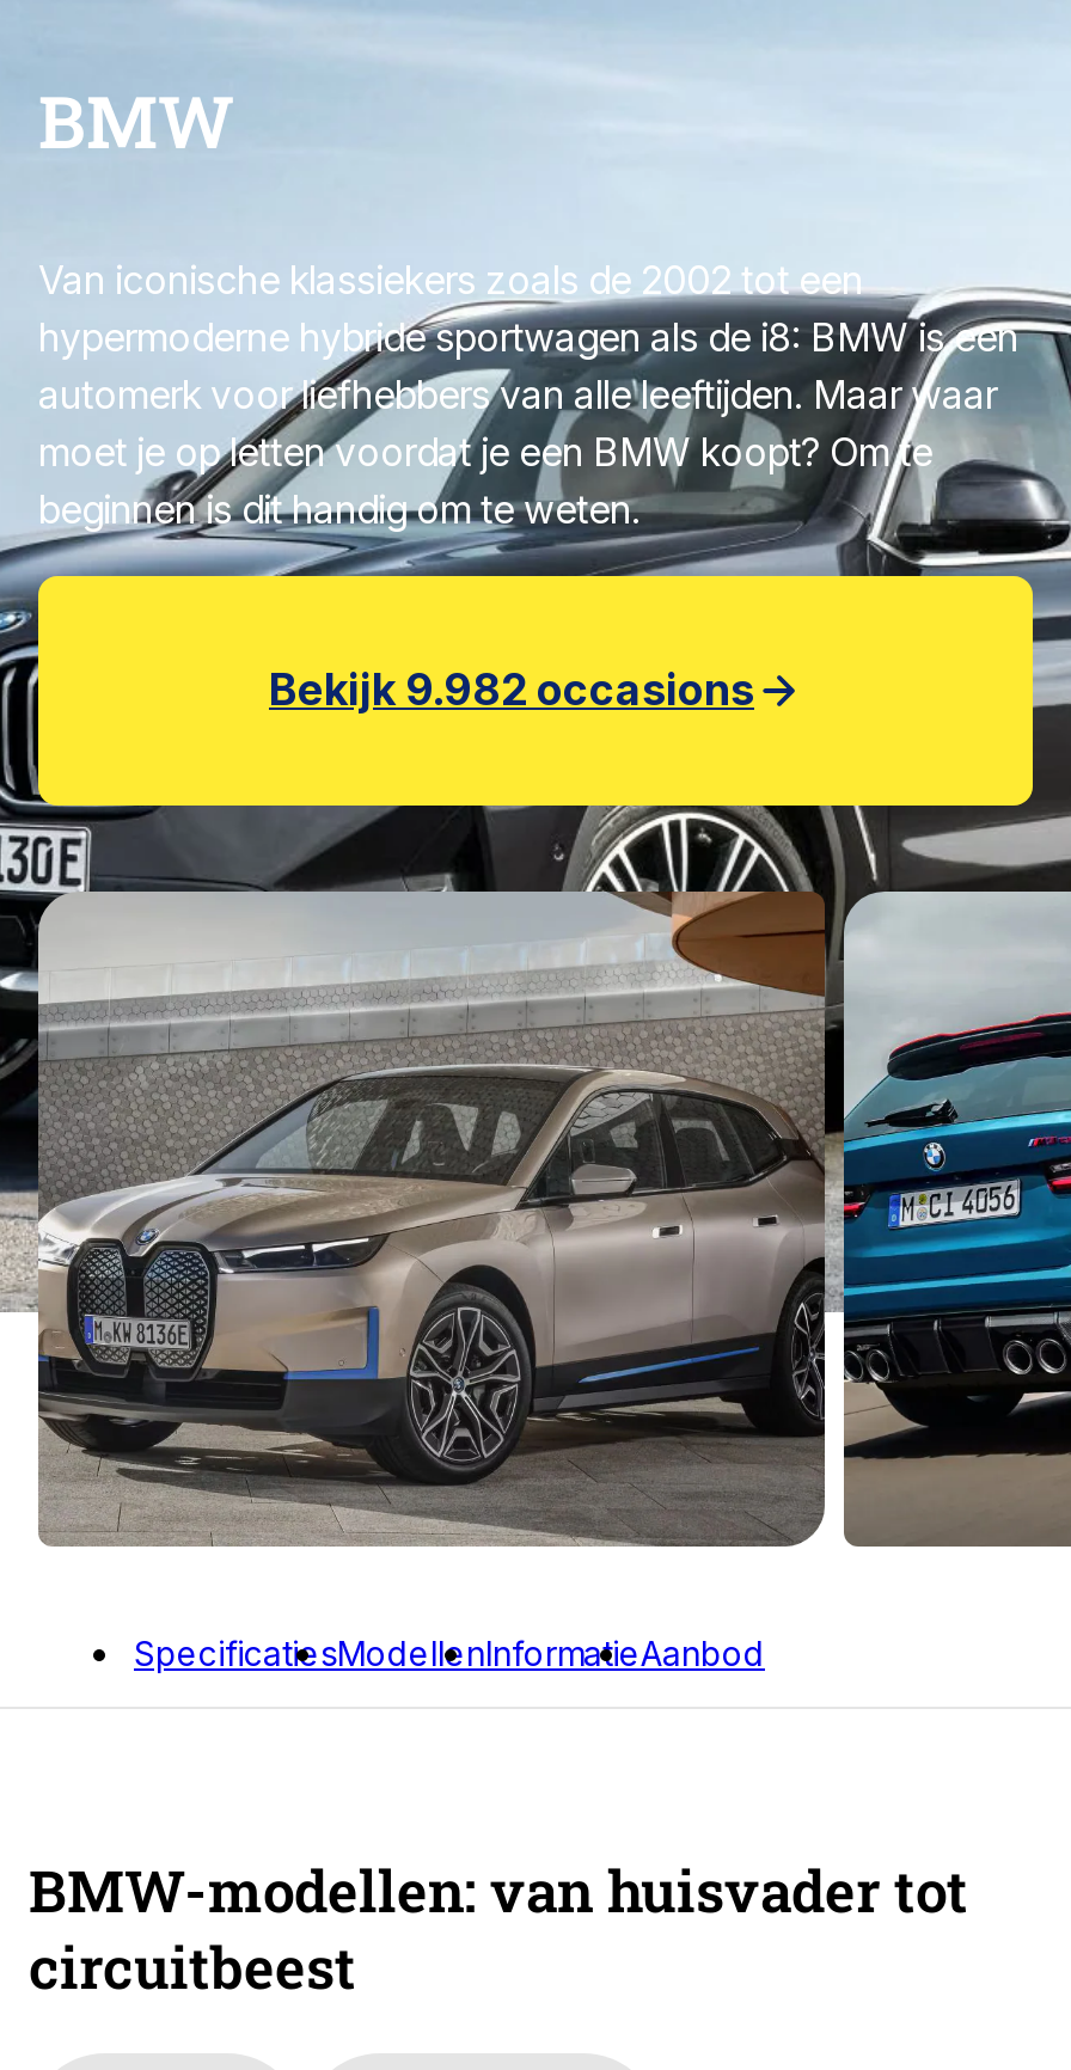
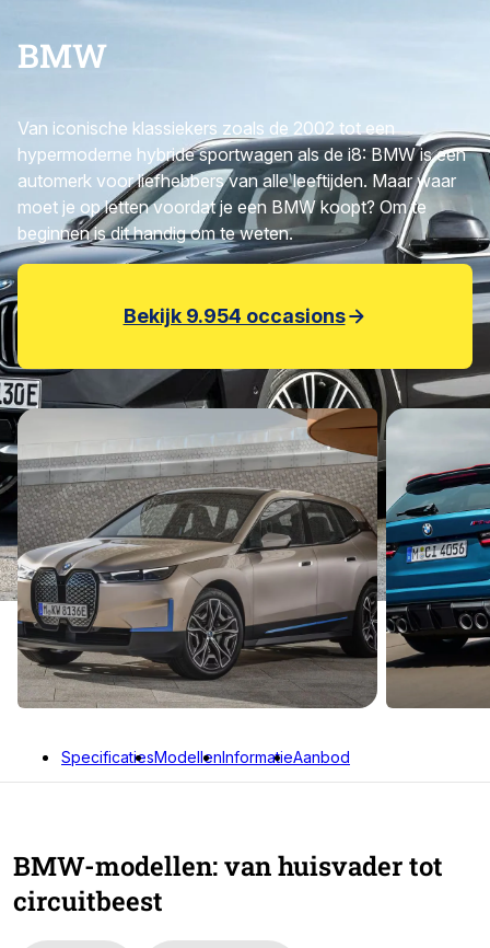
- Bekijk 9.982 occasions
+ Bekijk 9.954 occasions
